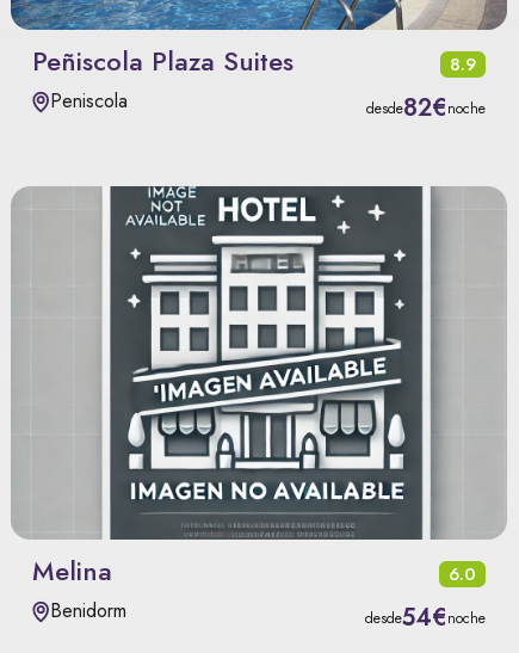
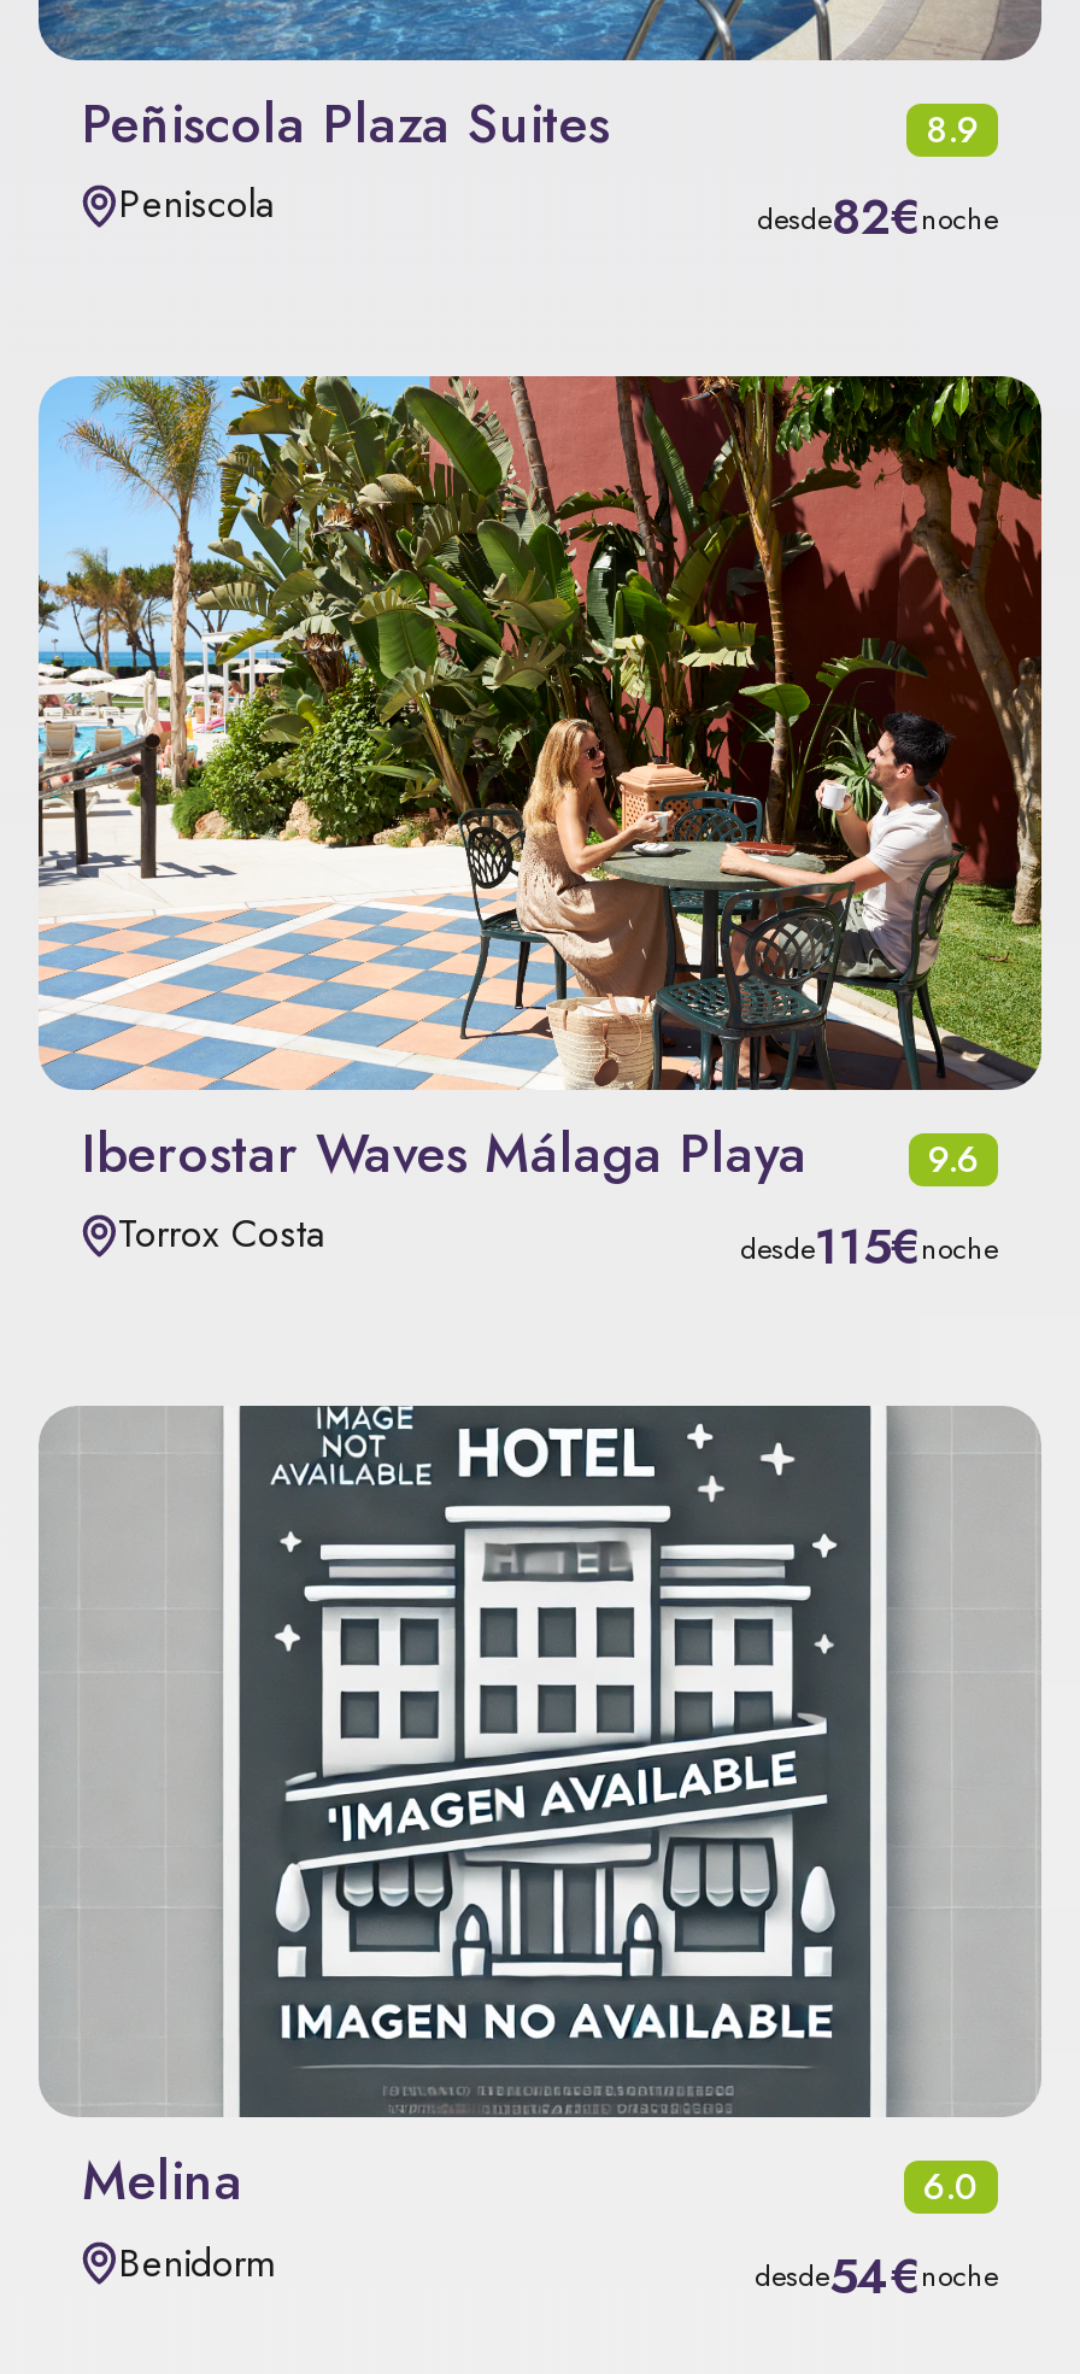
+ [image]
+ Iberostar Waves Málaga Playa
+ 9.6
+ Torrox Costa
+ desde115€noche
